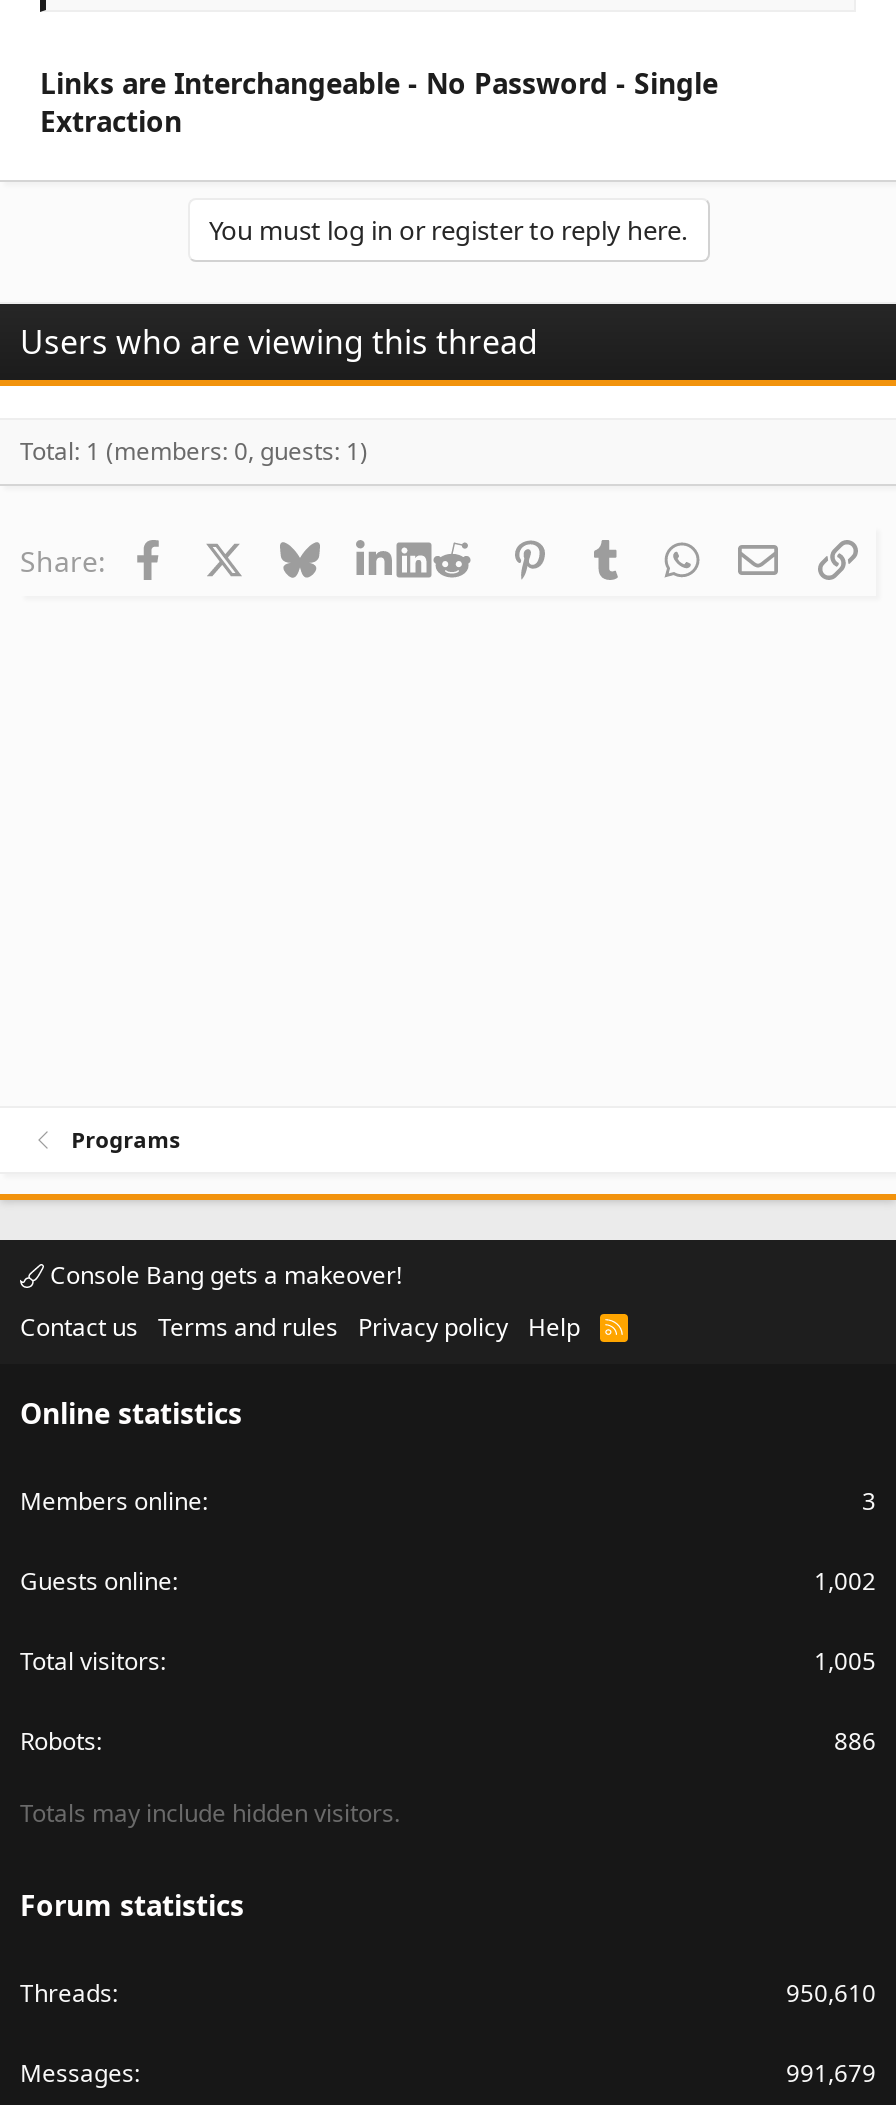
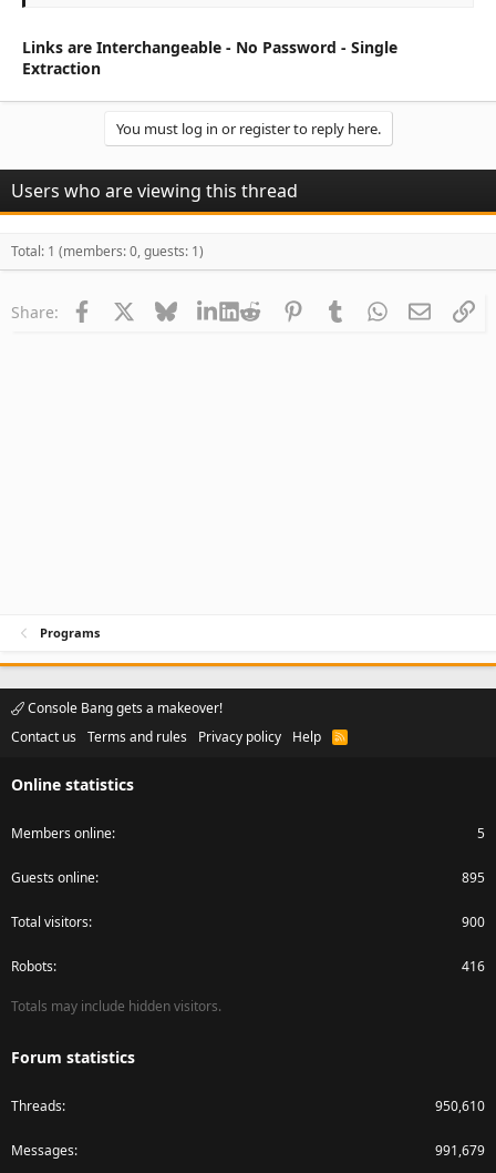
- 3
+ 5

- 1,002
+ 895

- 1,005
+ 900

- 886
+ 416
